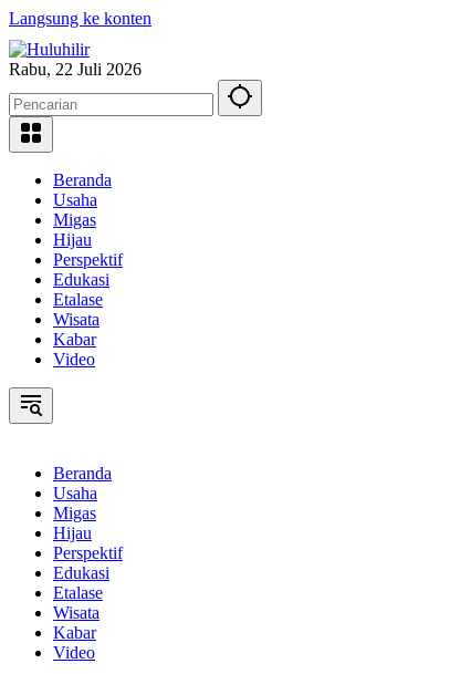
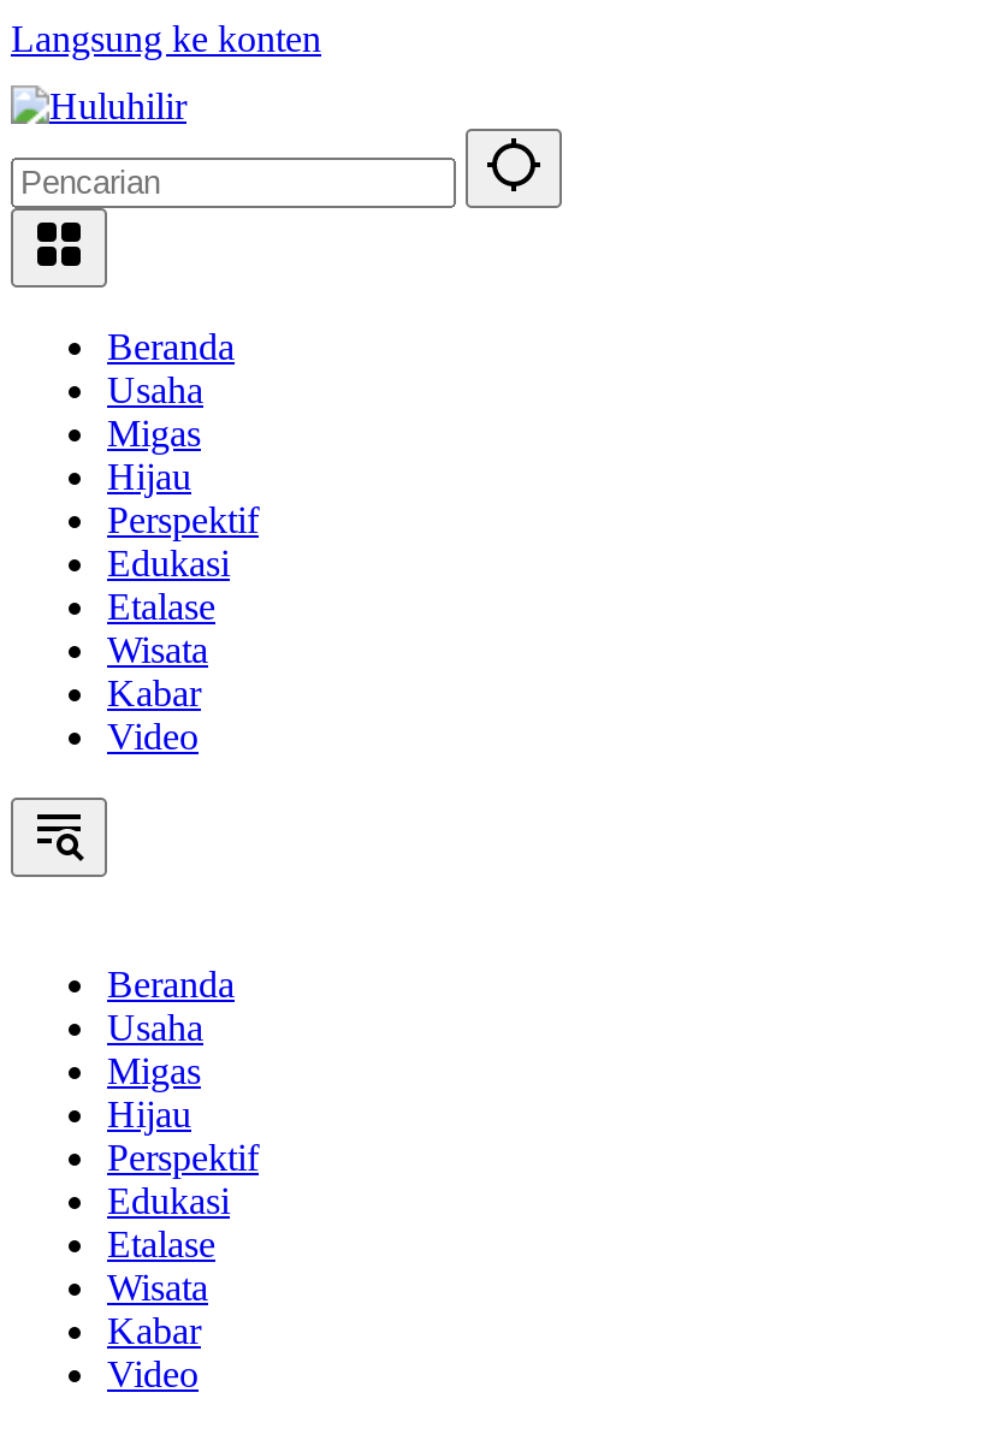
- Rabu, 22 Juli 2026
